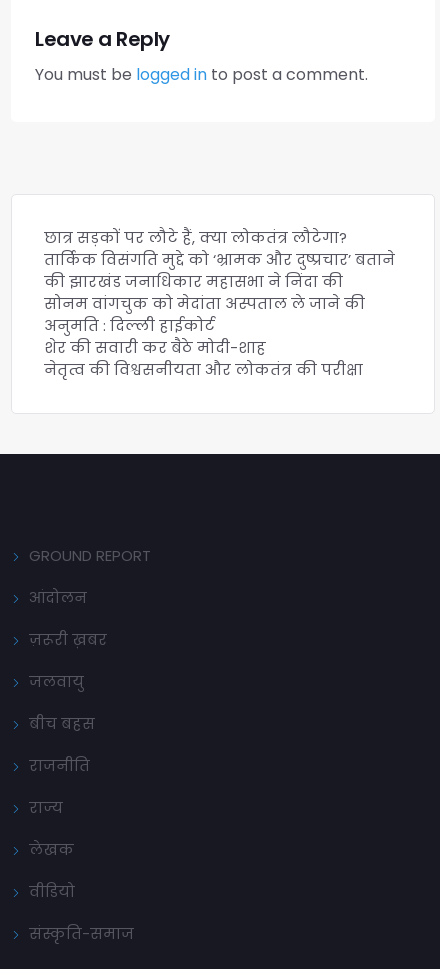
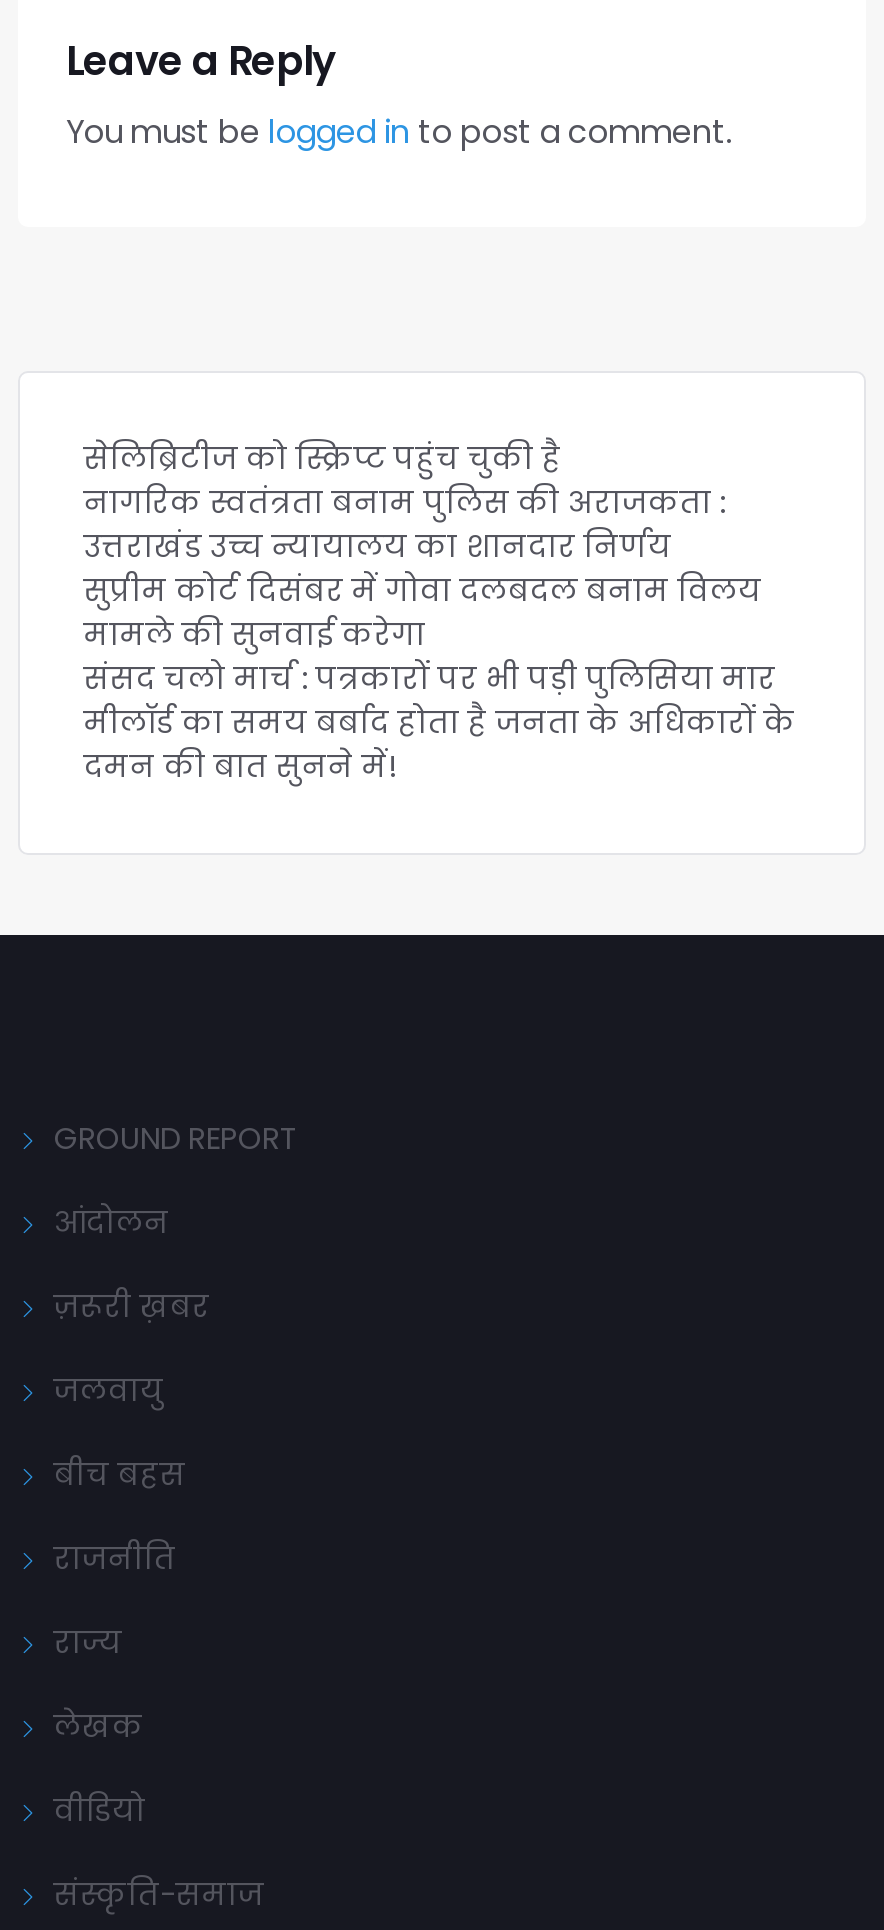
- छात्र सड़कों पर लौटे हैं, क्या लोकतंत्र लौटेगा?
- तार्किक विसंगति मुद्दे को ‘भ्रामक और दुष्प्रचार’ बताने
- की झारखंड जनाधिकार महासभा ने निंदा की
- सोनम वांगचुक को मेदांता अस्पताल ले जाने की
- अनुमति : दिल्ली हाईकोर्ट
- शेर की सवारी कर बैठे मोदी-शाह
- नेतृत्व की विश्वसनीयता और लोकतंत्र की परीक्षा
+ सेलिब्रिटीज को स्क्रिप्ट पहुंच चुकी है
+ नागरिक स्वतंत्रता बनाम पुलिस की अराजकता :
+ उत्तराखंड उच्च न्यायालय का शानदार निर्णय
+ सुप्रीम कोर्ट दिसंबर में गोवा दलबदल बनाम विलय
+ मामले की सुनवाई करेगा
+ संसद चलो मार्च : पत्रकारों पर भी पड़ी पुलिसिया मार
+ मीलॉर्ड का समय बर्बाद होता है जनता के अधिकारों के
+ दमन की बात सुनने में!
